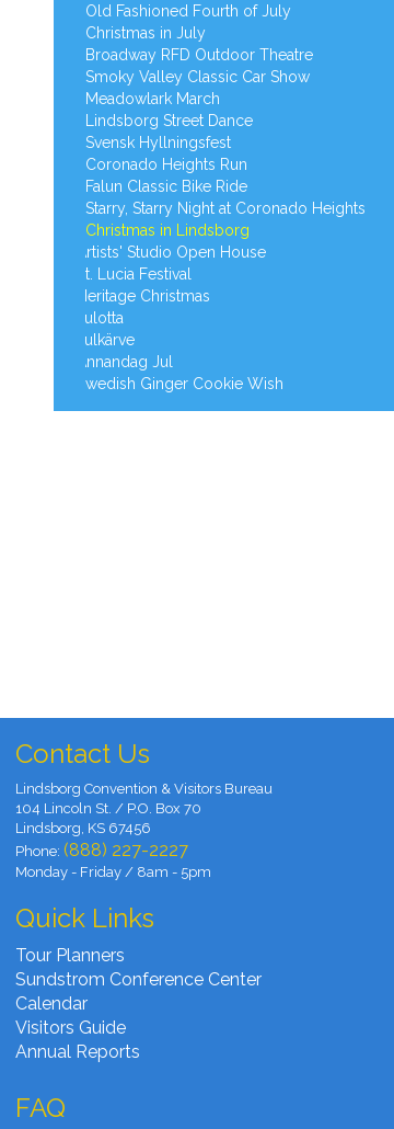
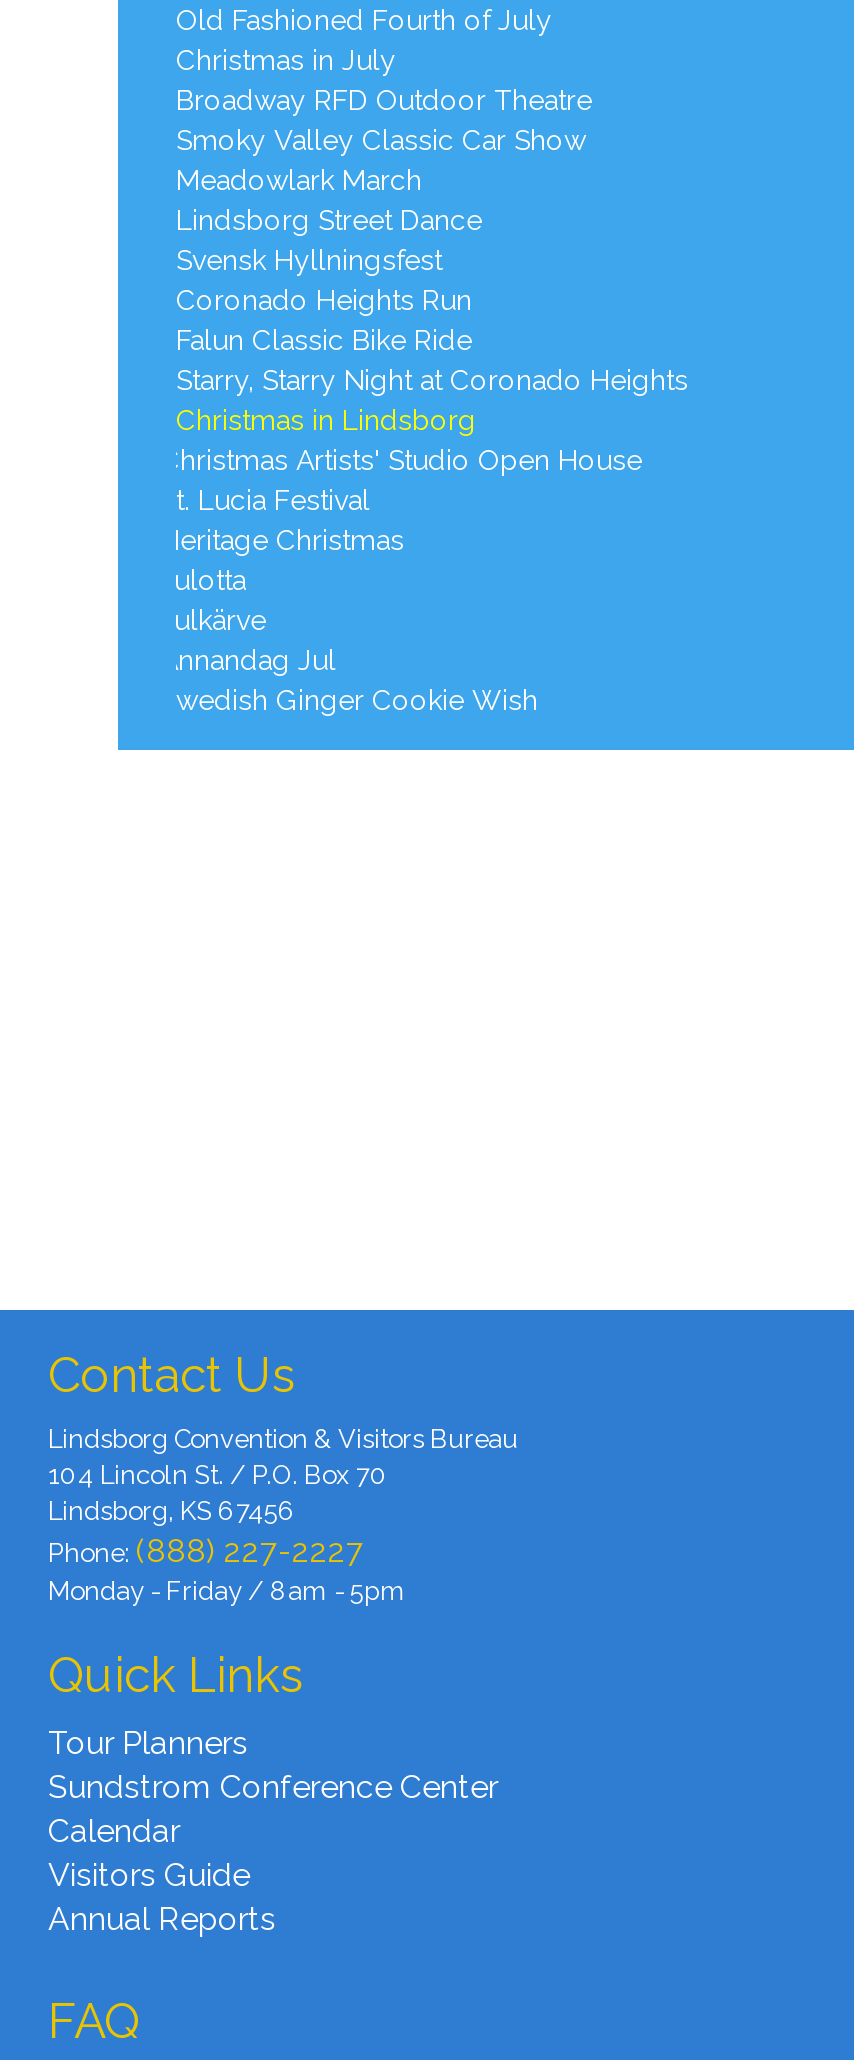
- Artists' Studio Open House
+ Christmas Artists' Studio Open House
